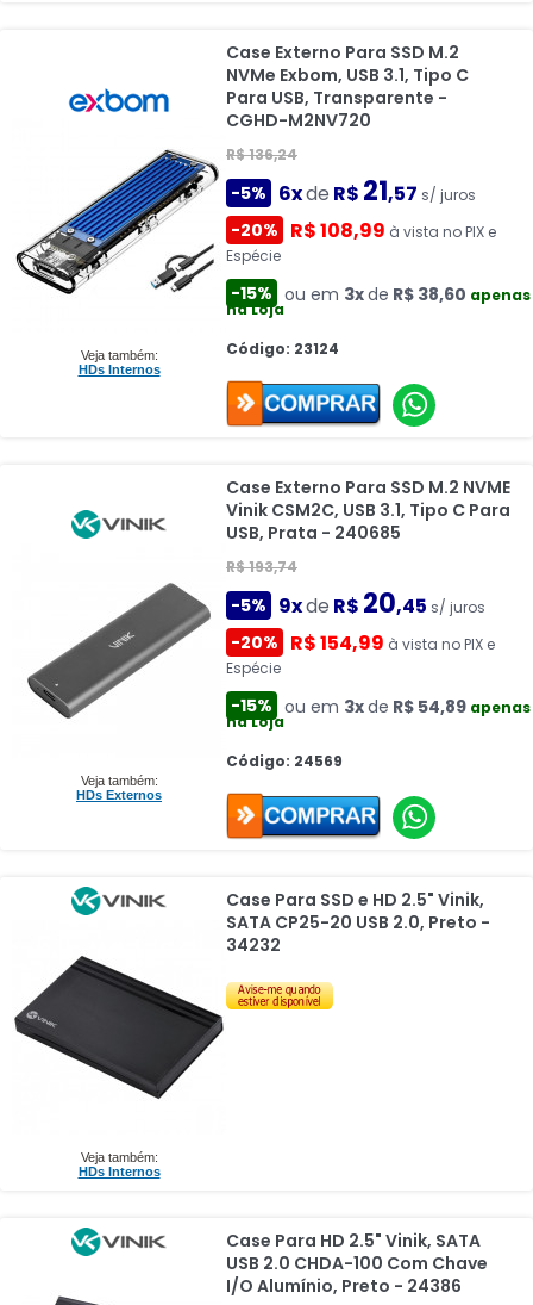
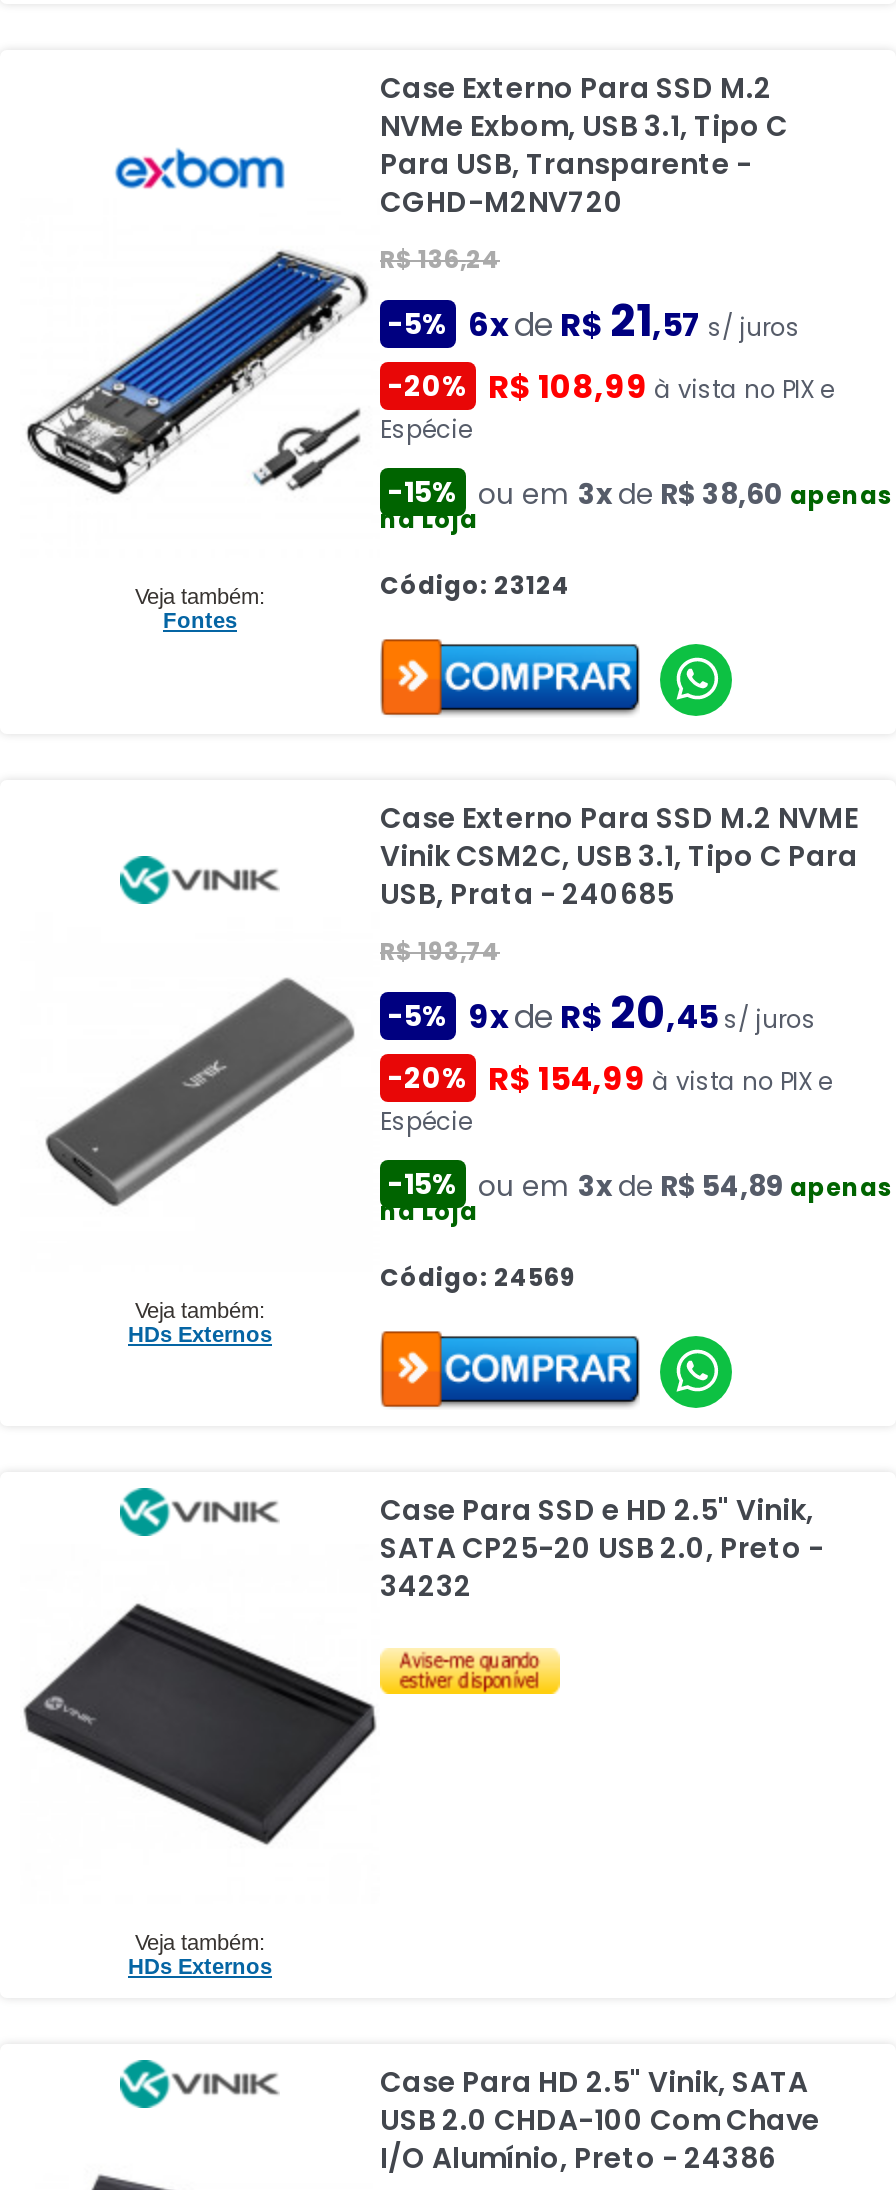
- HDs Internos
+ Fontes

- HDs Internos
+ HDs Externos
